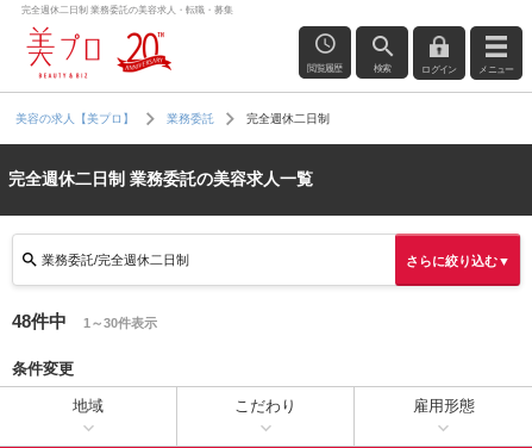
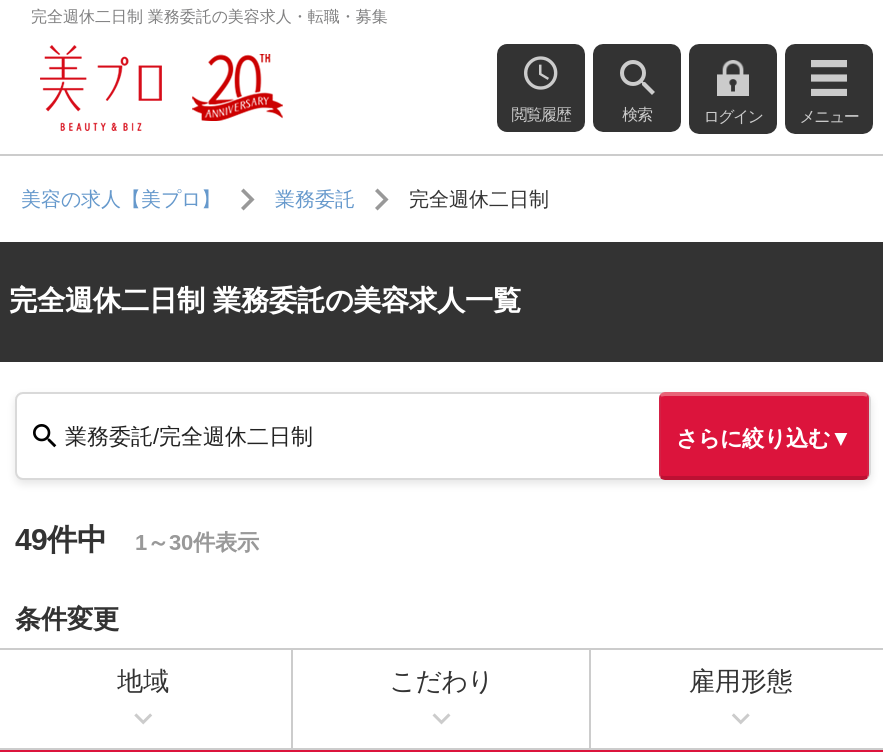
- 48件中 1～30件表示
+ 49件中 1～30件表示
